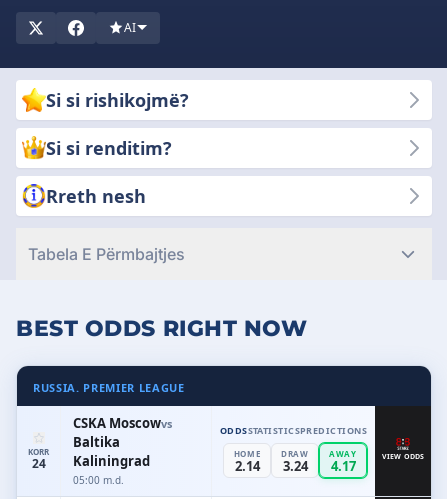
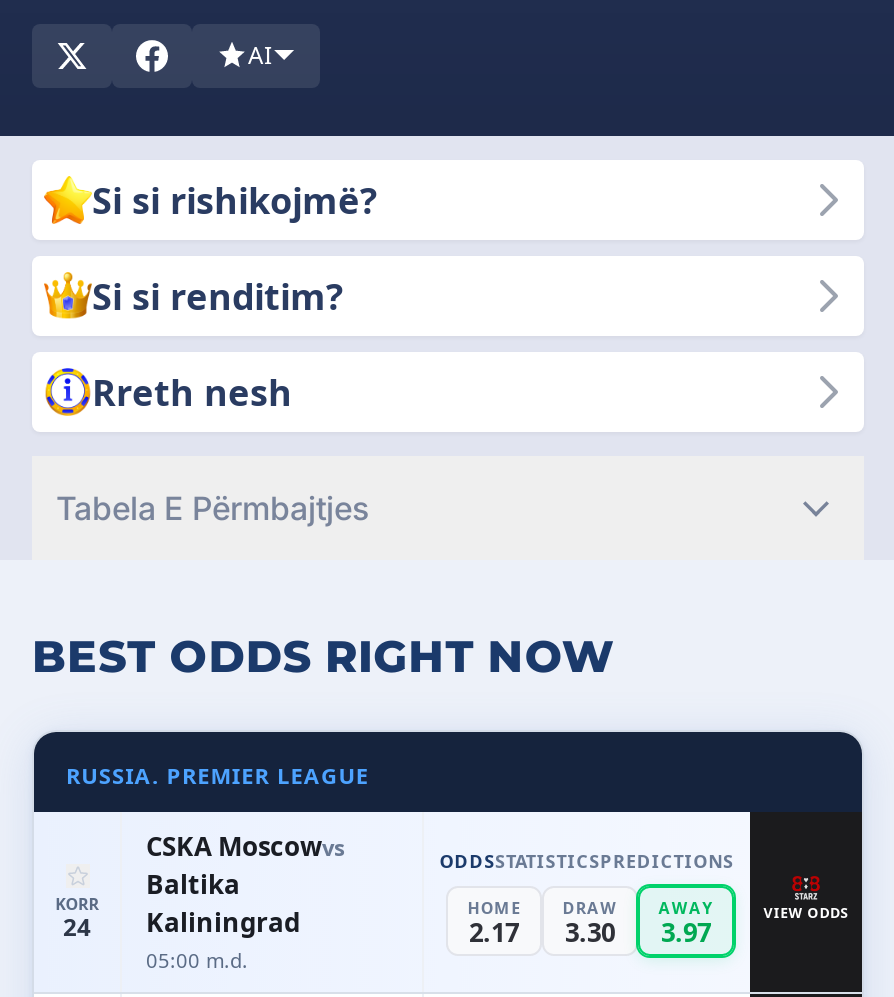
- 2.14
+ 2.17

- 3.24
+ 3.30

- 4.17
+ 3.97
